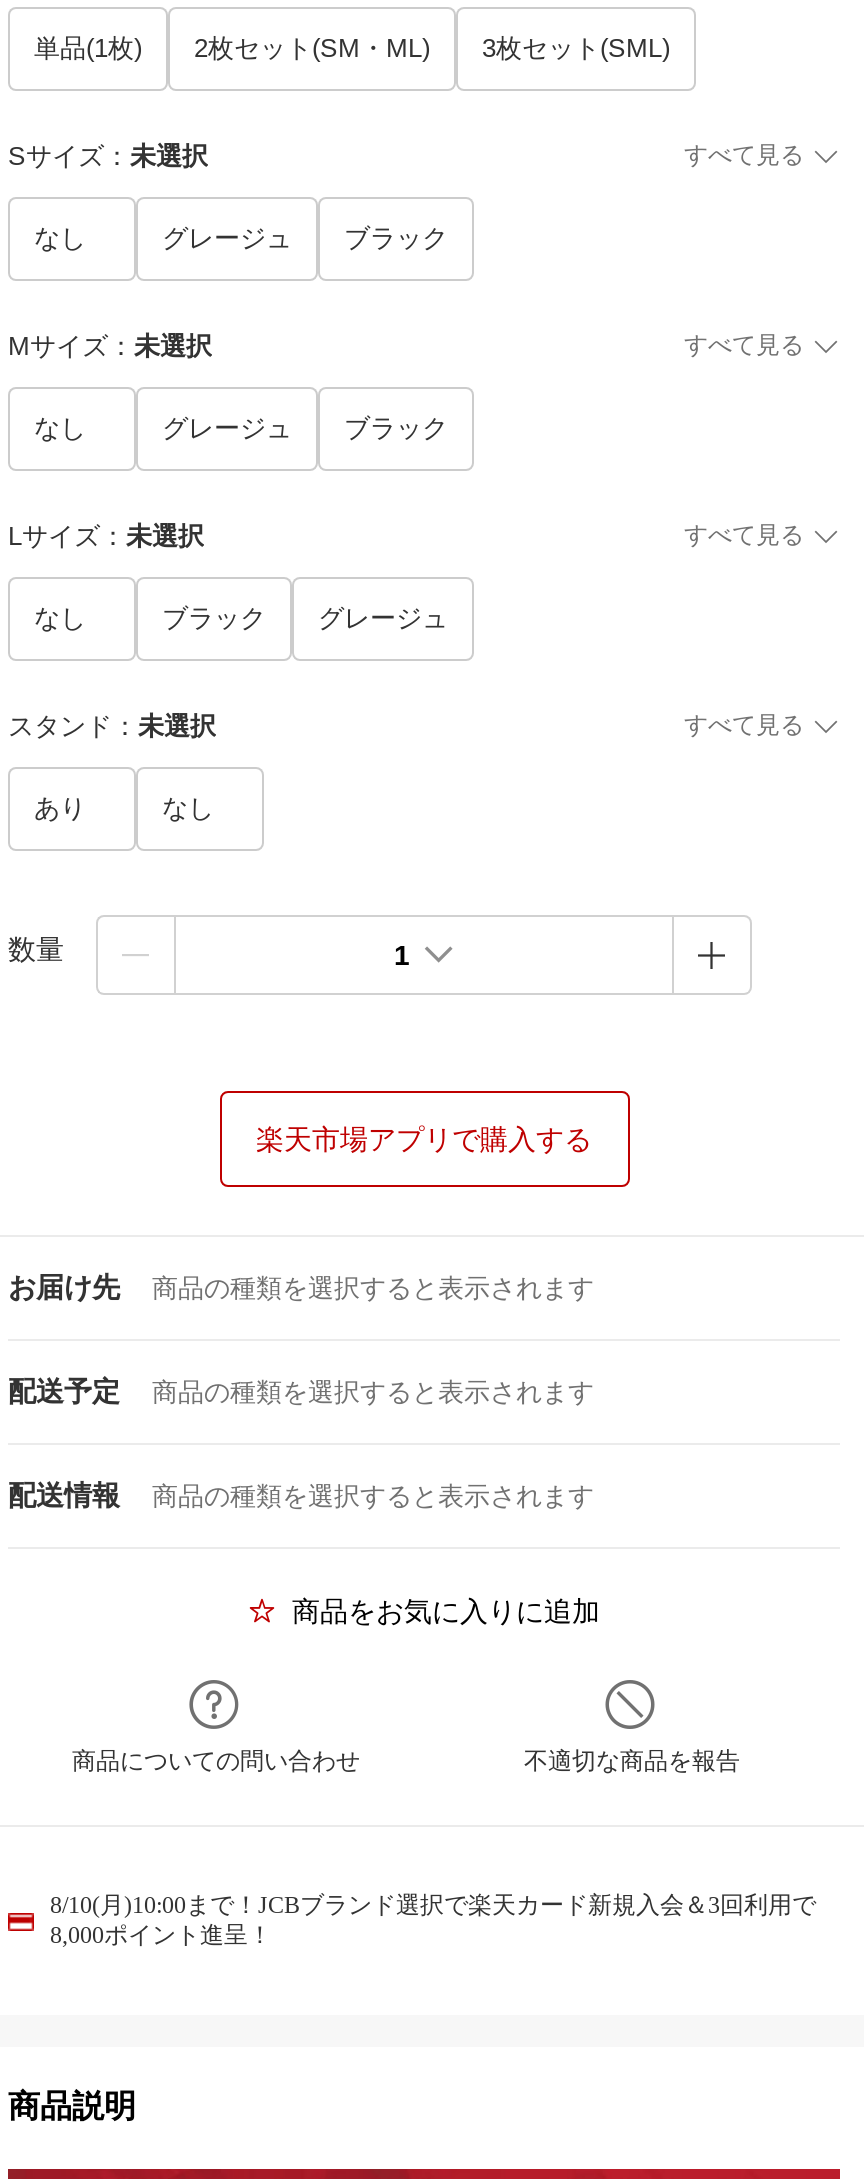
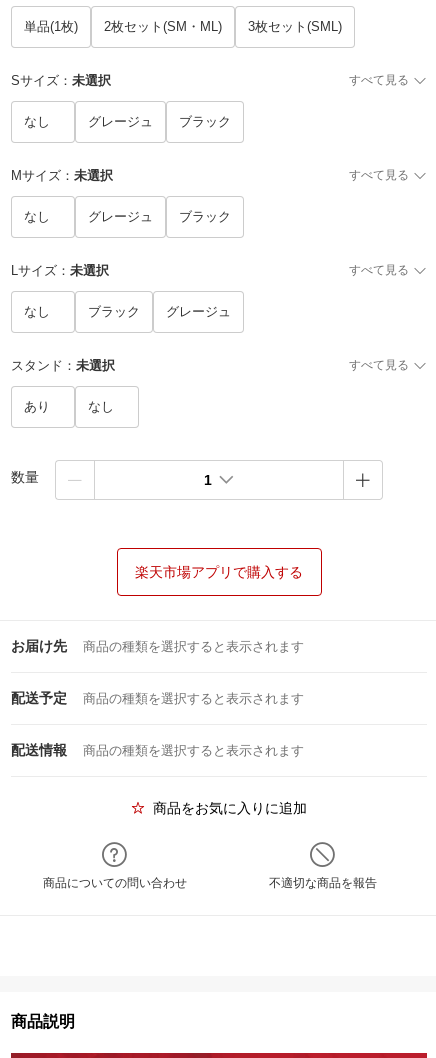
- 8/10(月)10:00まで！JCBブランド選択で楽天カード新規入会＆3回利用で
- 8,000ポイント進呈！
